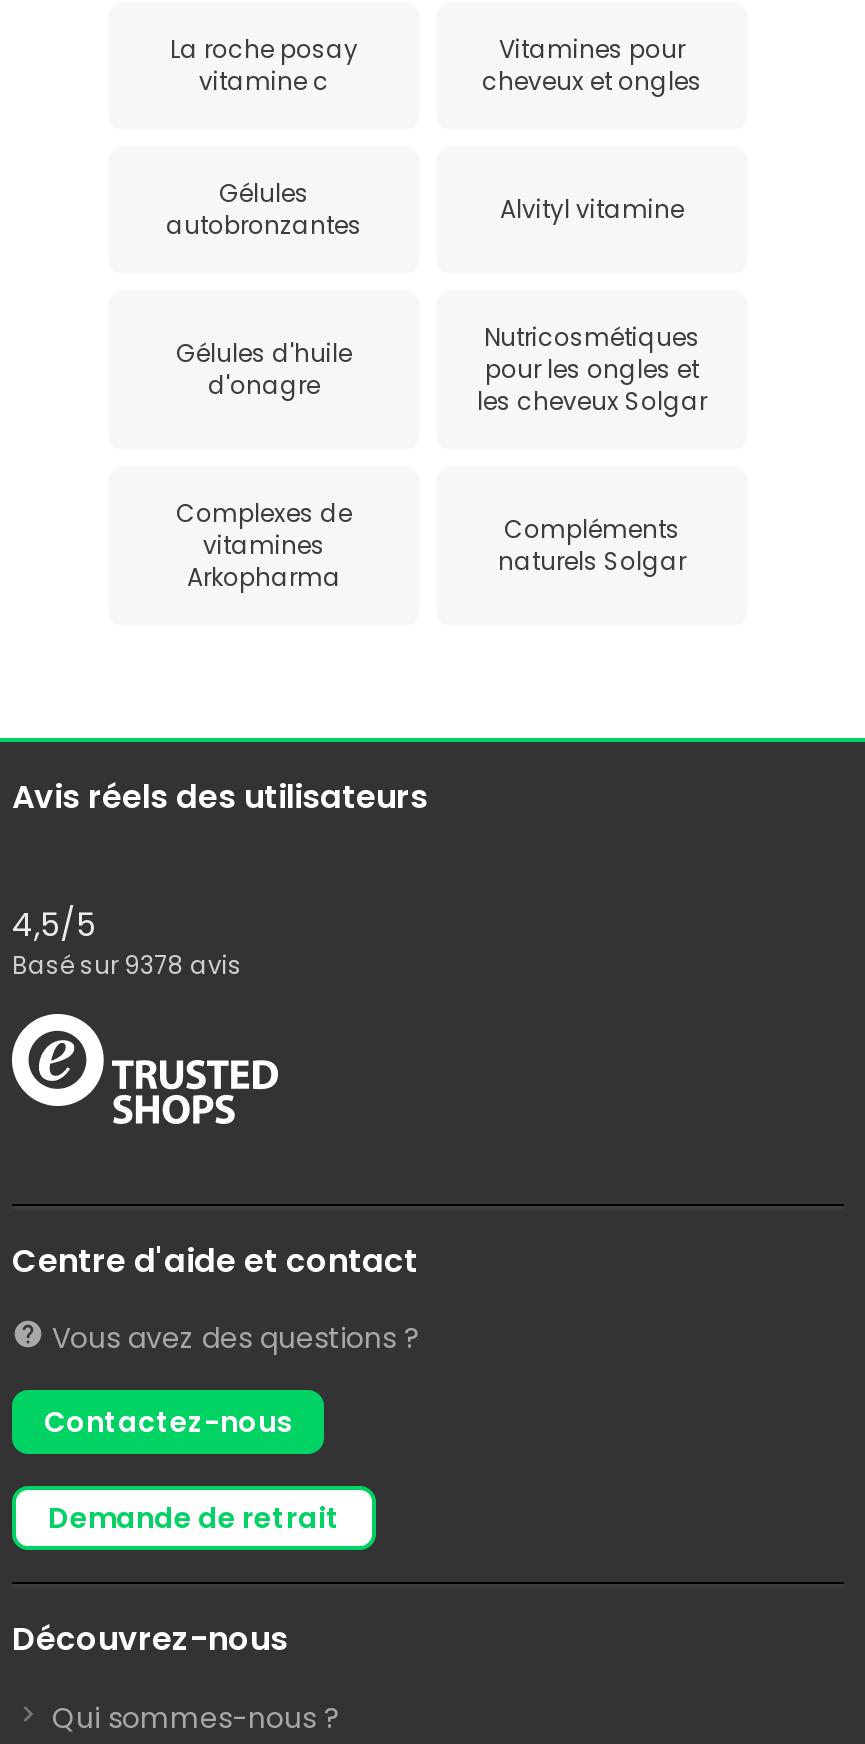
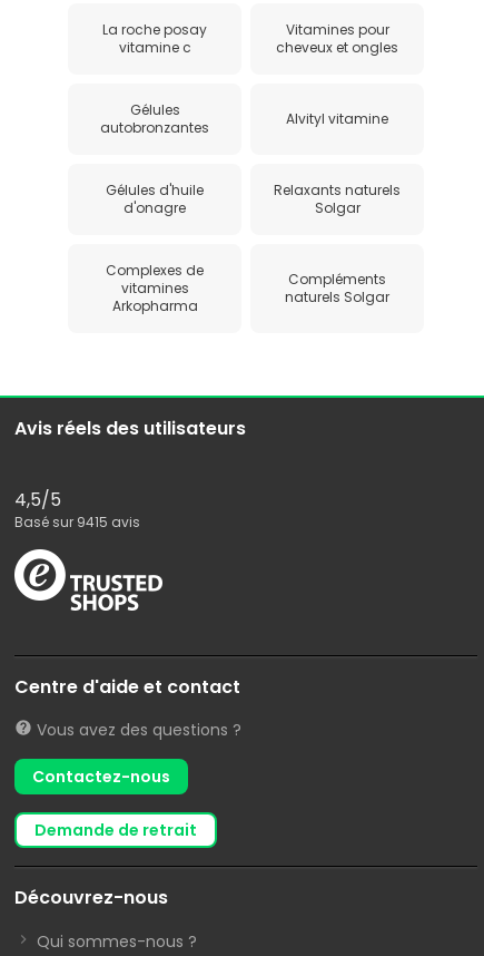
- Nutricosmétiques
- pour les ongles et
- les cheveux Solgar
+ Relaxants naturels
+ Solgar

- Basé sur 9378 avis
+ Basé sur 9415 avis
